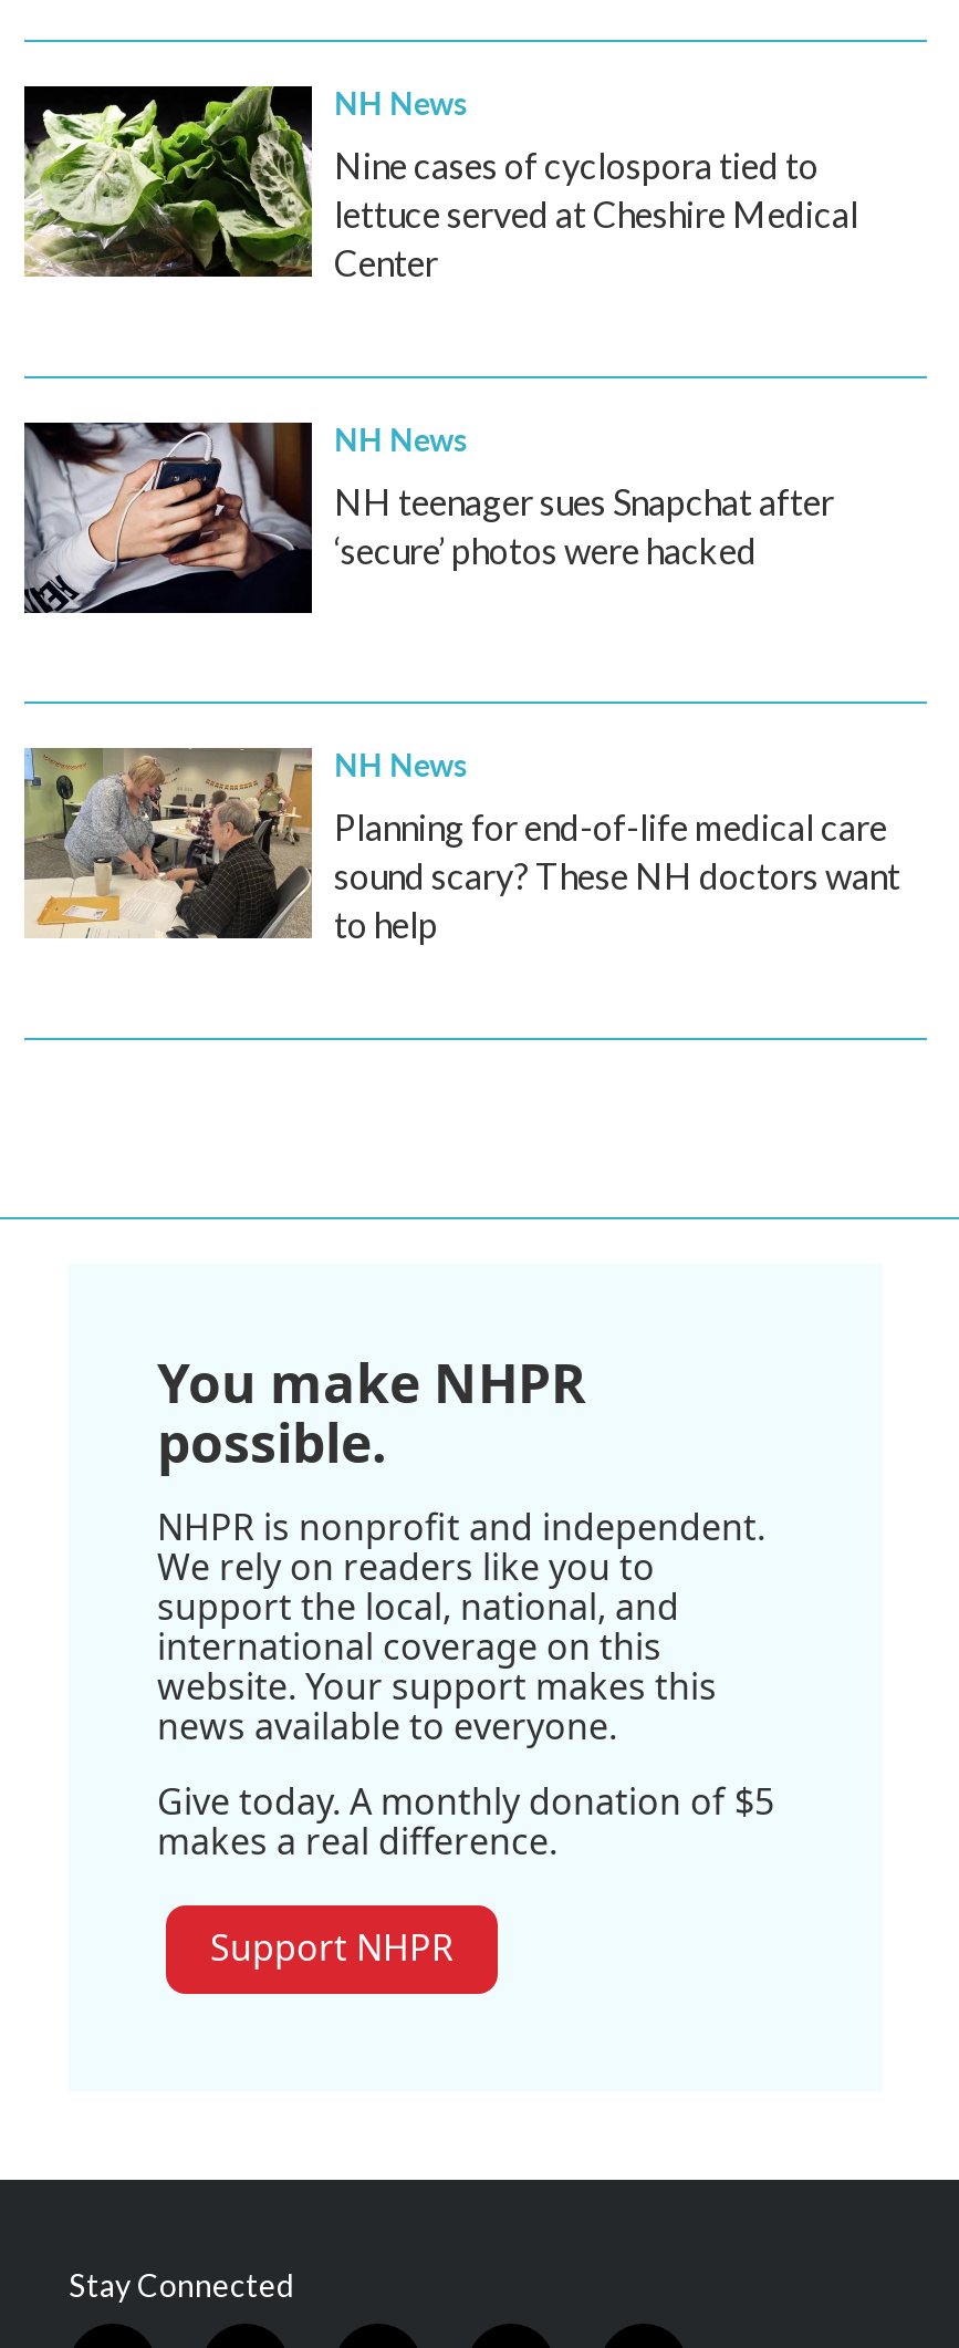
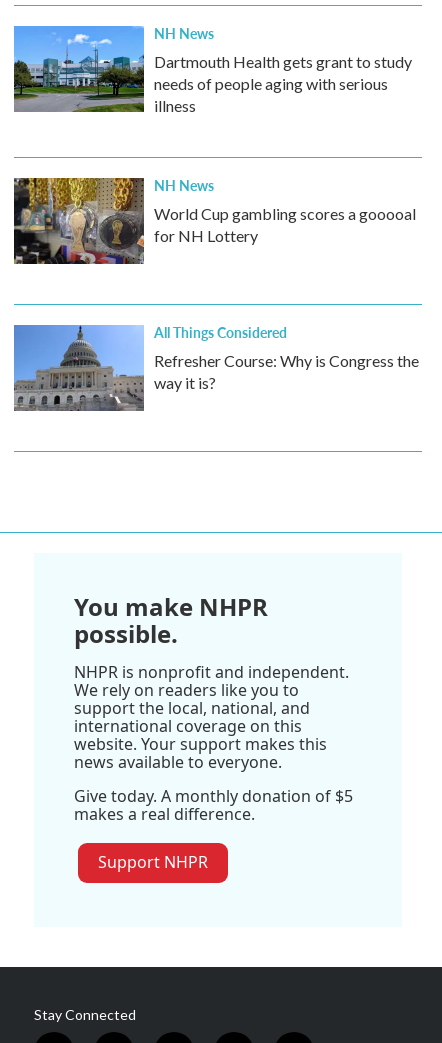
- [image]
- Nine cases of cyclospora tied to
- lettuce served at Cheshire Medical
- Center
+ [image]
+ Dartmouth Health gets grant to study
+ needs of people aging with serious
+ illness

- [image]
- NH teenager sues Snapchat after
- ‘secure’ photos were hacked
+ [image]
+ World Cup gambling scores a gooooal
+ for NH Lottery

- [image]
- NH News
- Planning for end-of-life medical care
- sound scary? These NH doctors want
- to help
+ [image]
+ All Things Considered
+ Refresher Course: Why is Congress the
+ way it is?
